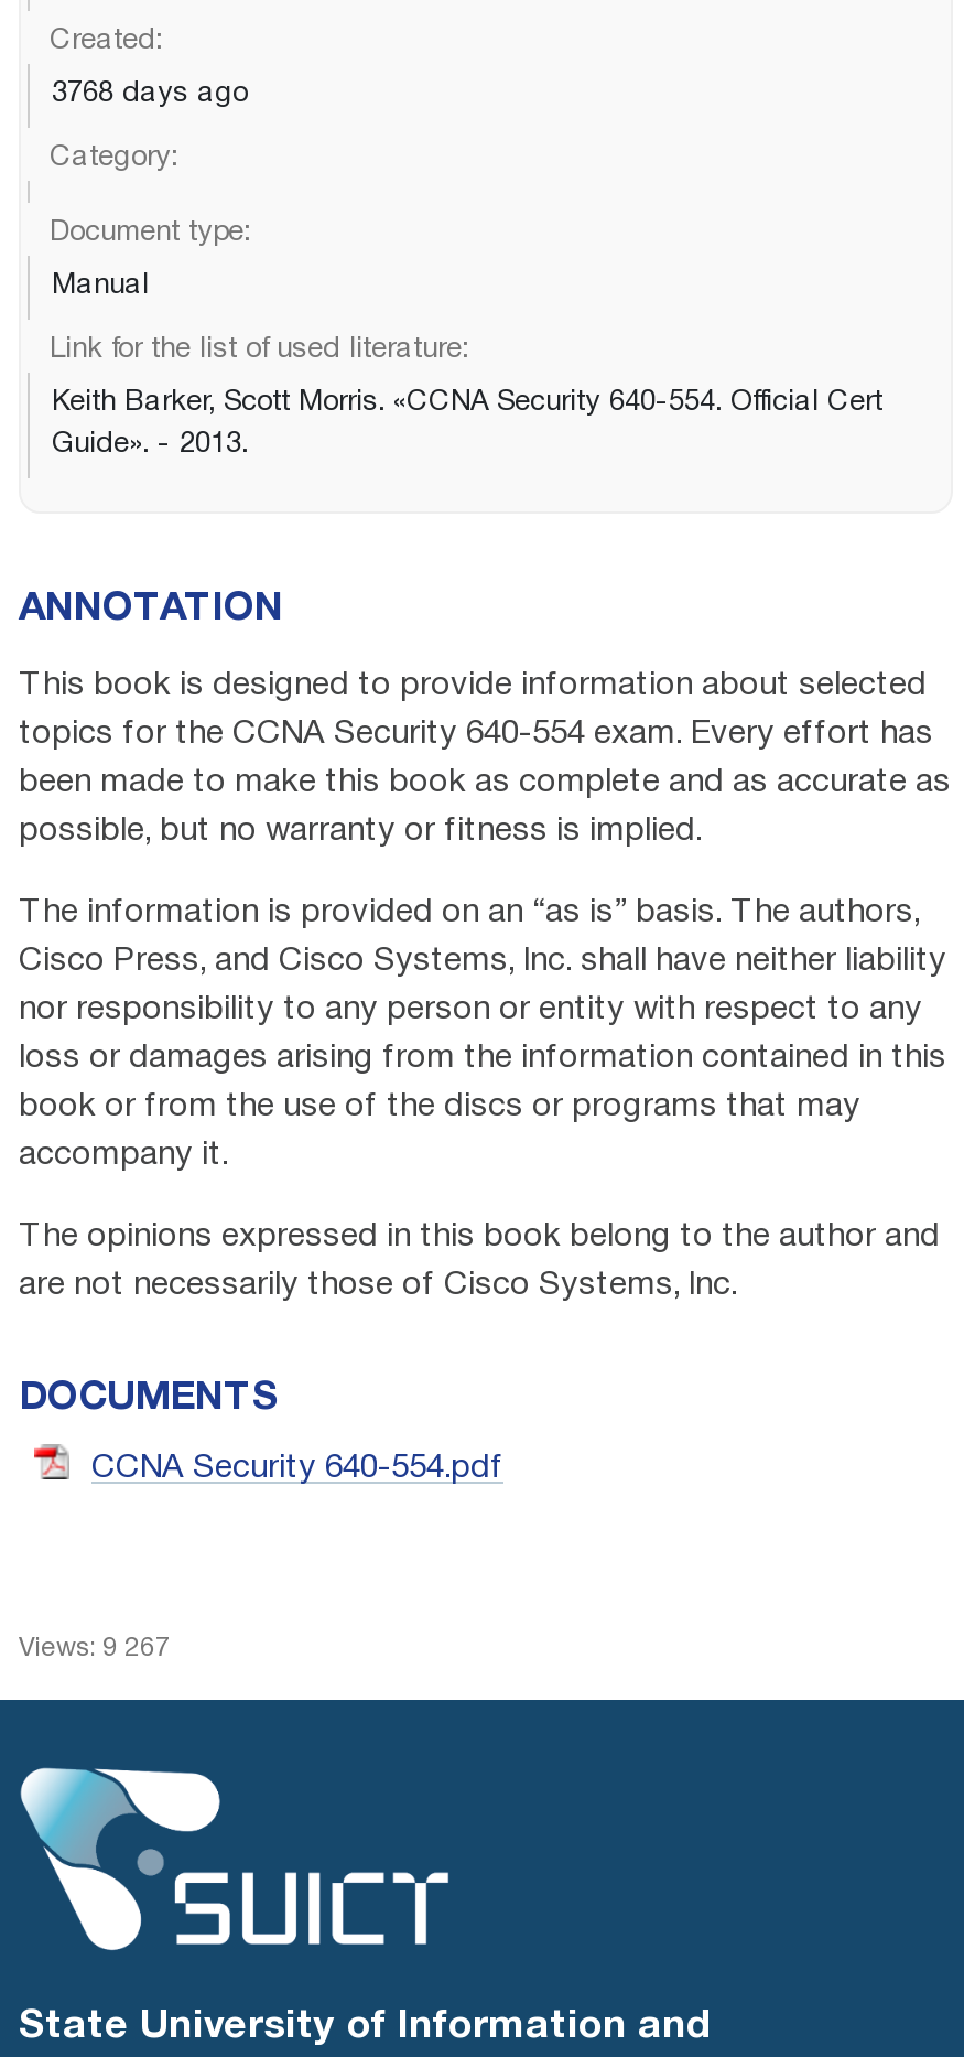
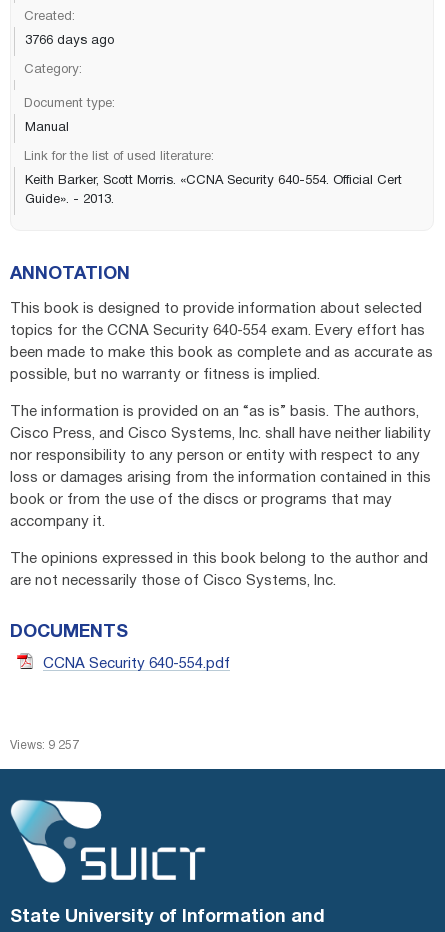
- 3768 days ago
+ 3766 days ago

- Views: 9 267
+ Views: 9 257
